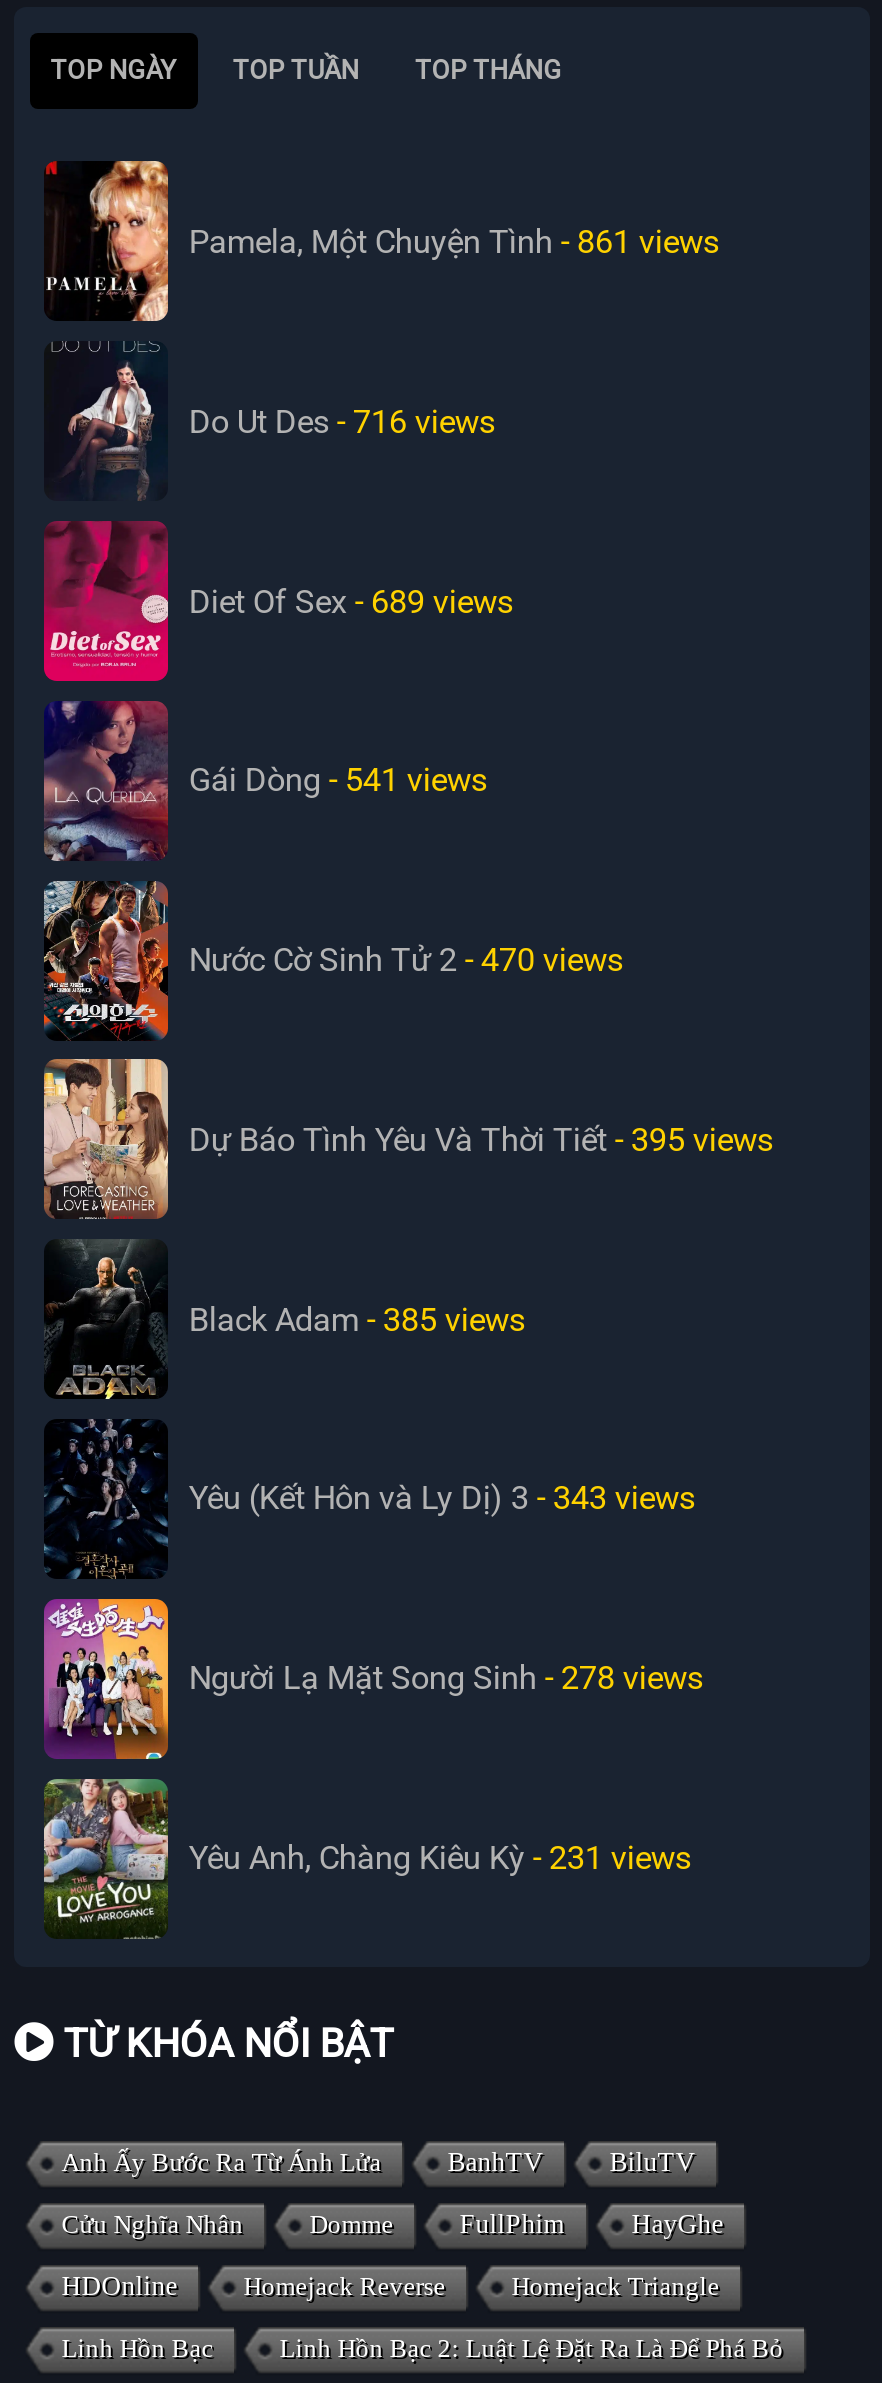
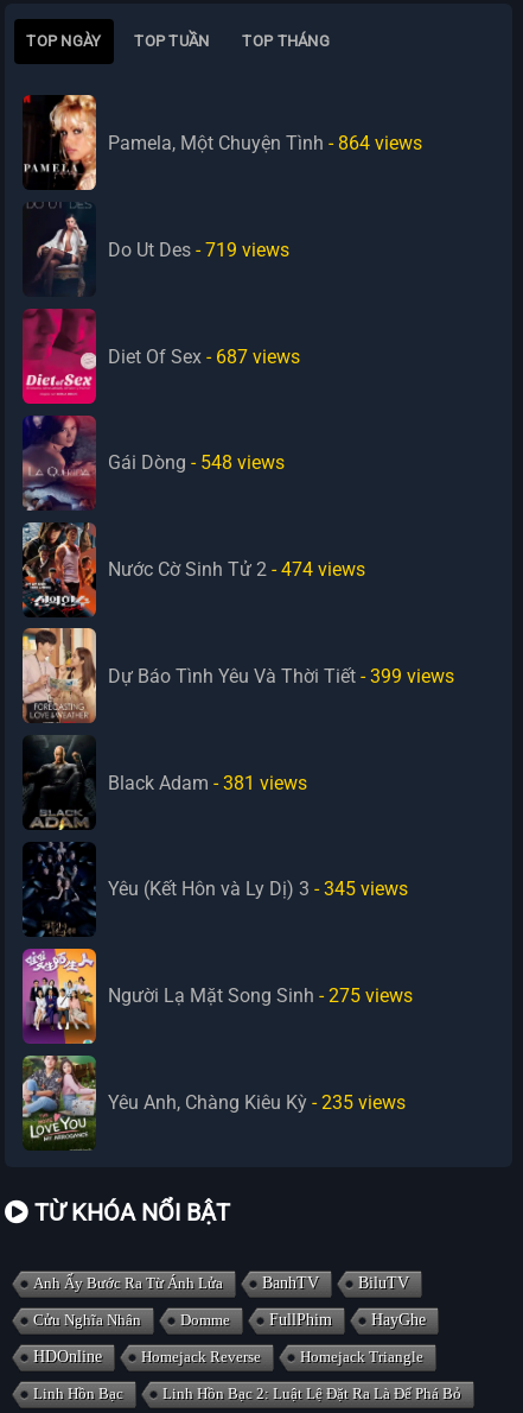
- Pamela, Một Chuyện Tình - 861 views
+ Pamela, Một Chuyện Tình - 864 views

- Do Ut Des - 716 views
+ Do Ut Des - 719 views

- Diet Of Sex - 689 views
+ Diet Of Sex - 687 views

- Gái Dòng - 541 views
+ Gái Dòng - 548 views

- Nước Cờ Sinh Tử 2 - 470 views
+ Nước Cờ Sinh Tử 2 - 474 views

- Dự Báo Tình Yêu Và Thời Tiết - 395 views
+ Dự Báo Tình Yêu Và Thời Tiết - 399 views

- Black Adam - 385 views
+ Black Adam - 381 views

- Yêu (Kết Hôn và Ly Dị) 3 - 343 views
+ Yêu (Kết Hôn và Ly Dị) 3 - 345 views

- Người Lạ Mặt Song Sinh - 278 views
+ Người Lạ Mặt Song Sinh - 275 views

- Yêu Anh, Chàng Kiêu Kỳ - 231 views
+ Yêu Anh, Chàng Kiêu Kỳ - 235 views
